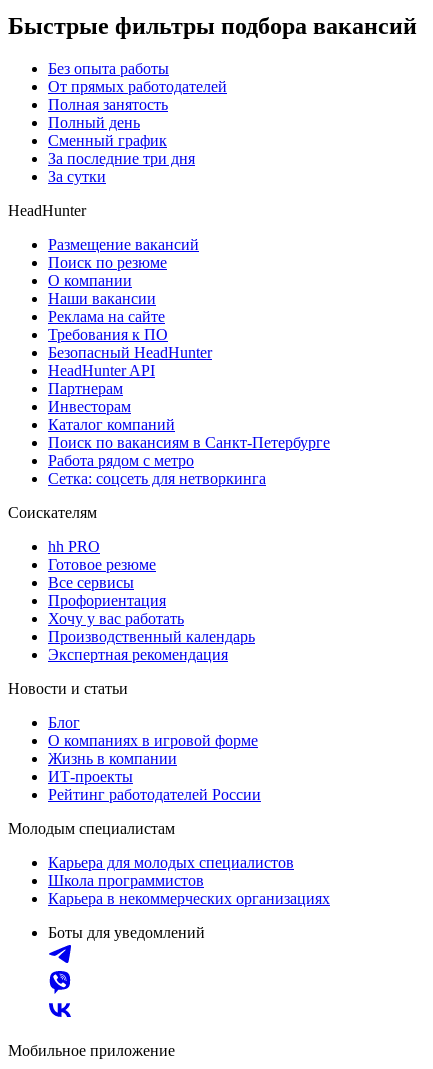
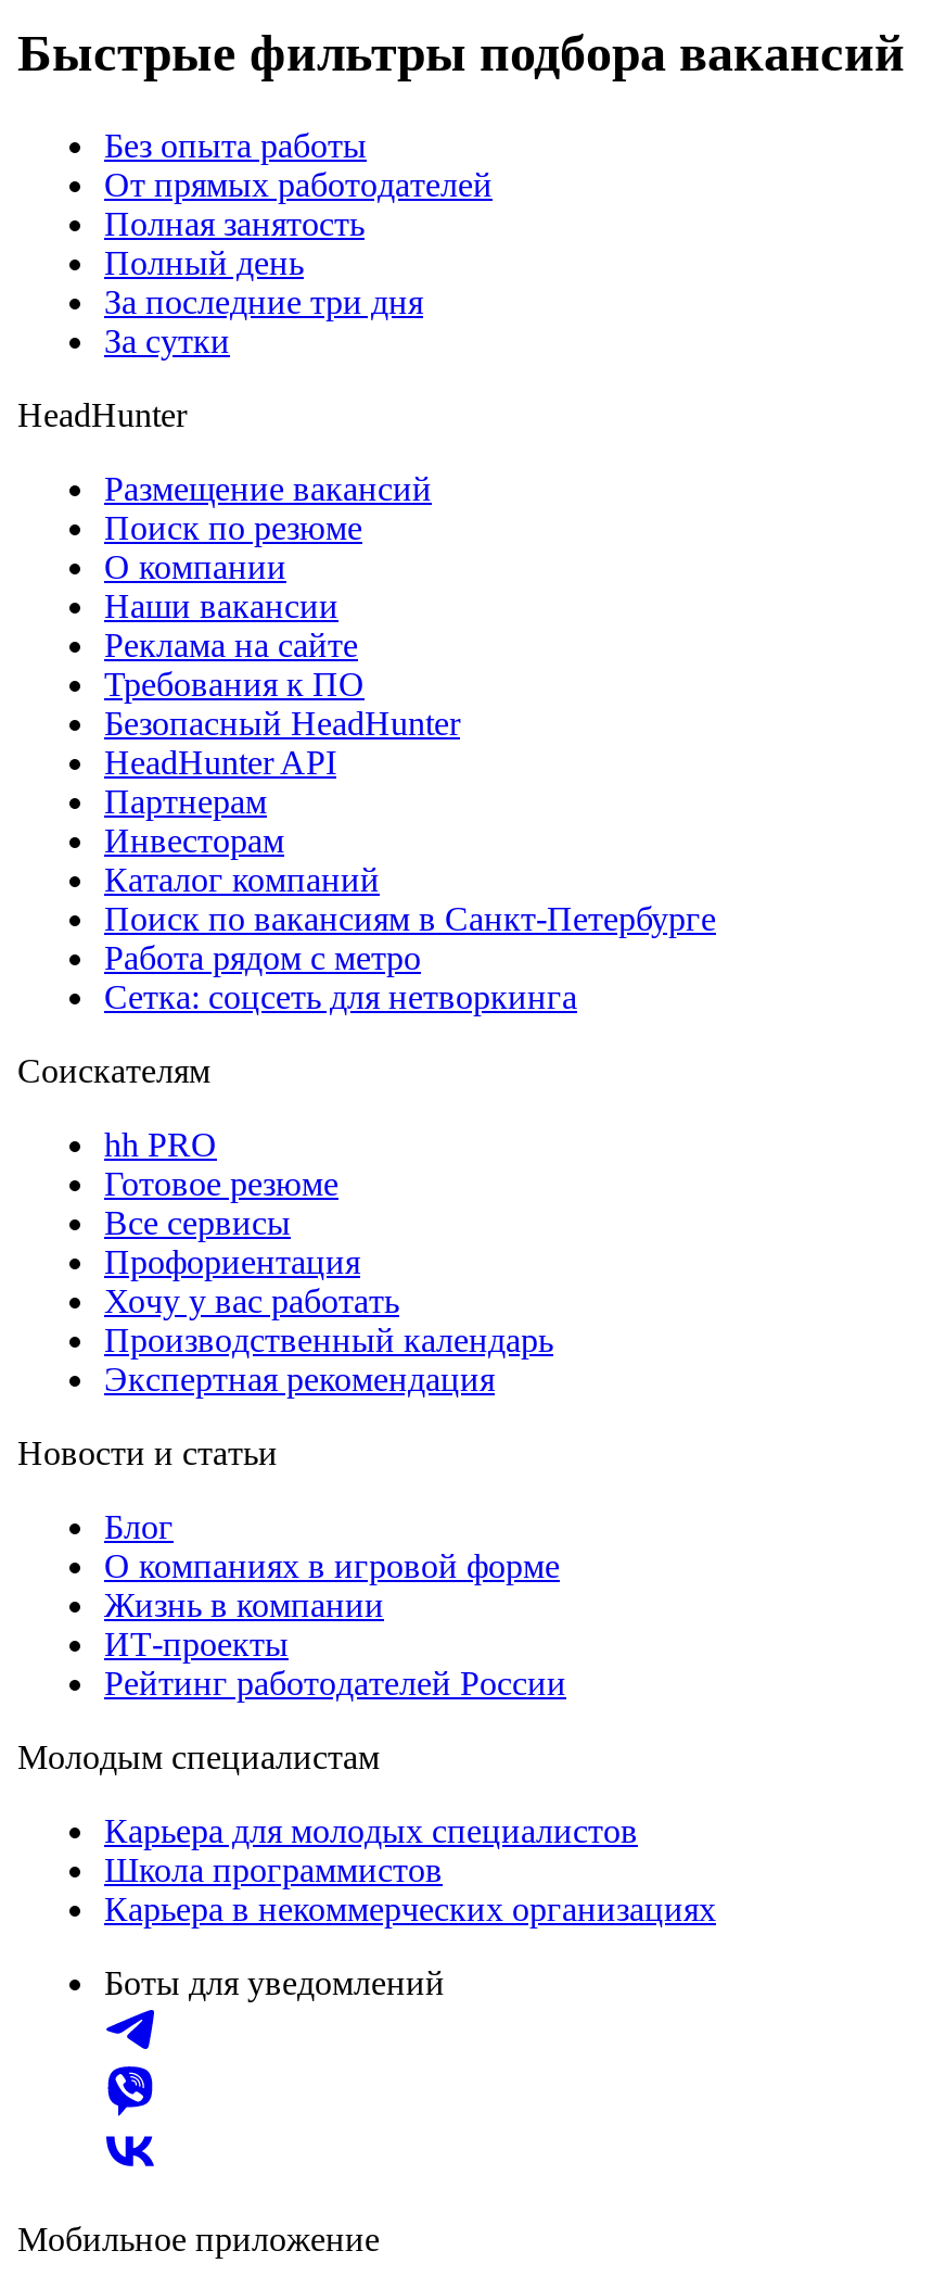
- Сменный график
